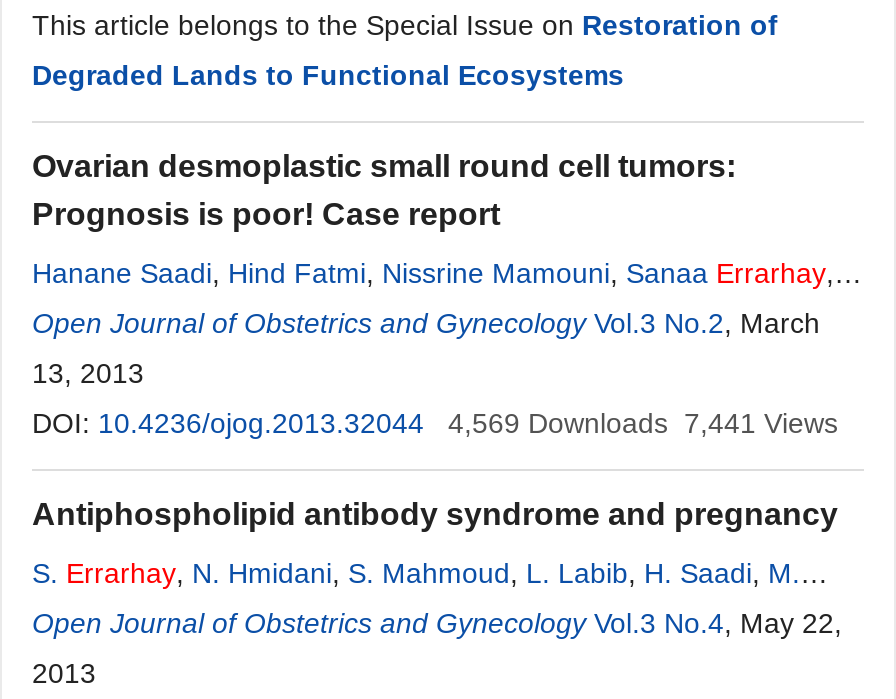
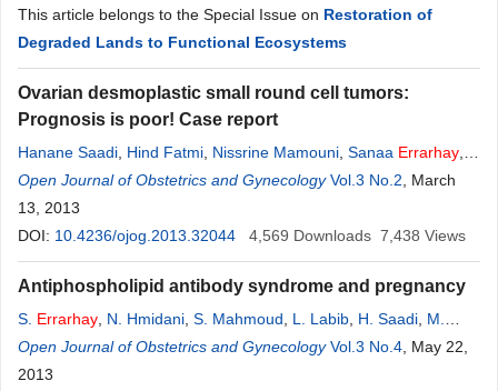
- 4,569 Downloads 7,441 Views
+ 4,569 Downloads 7,438 Views
